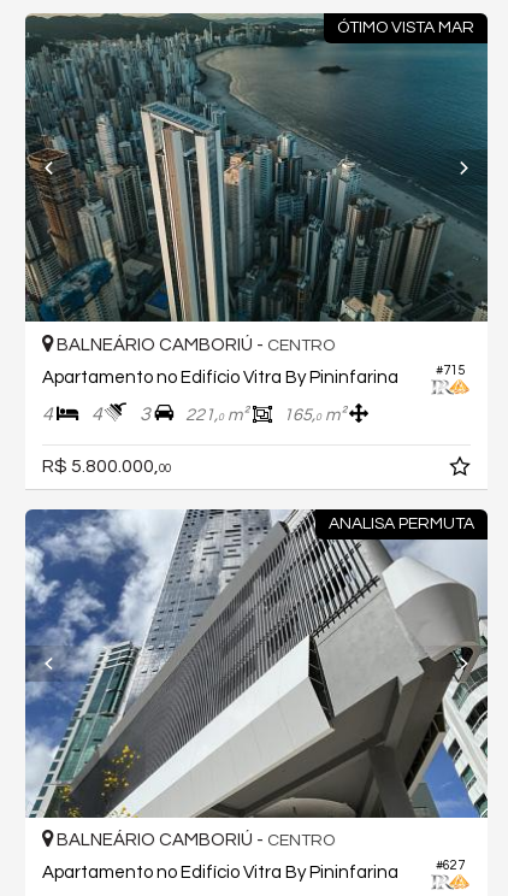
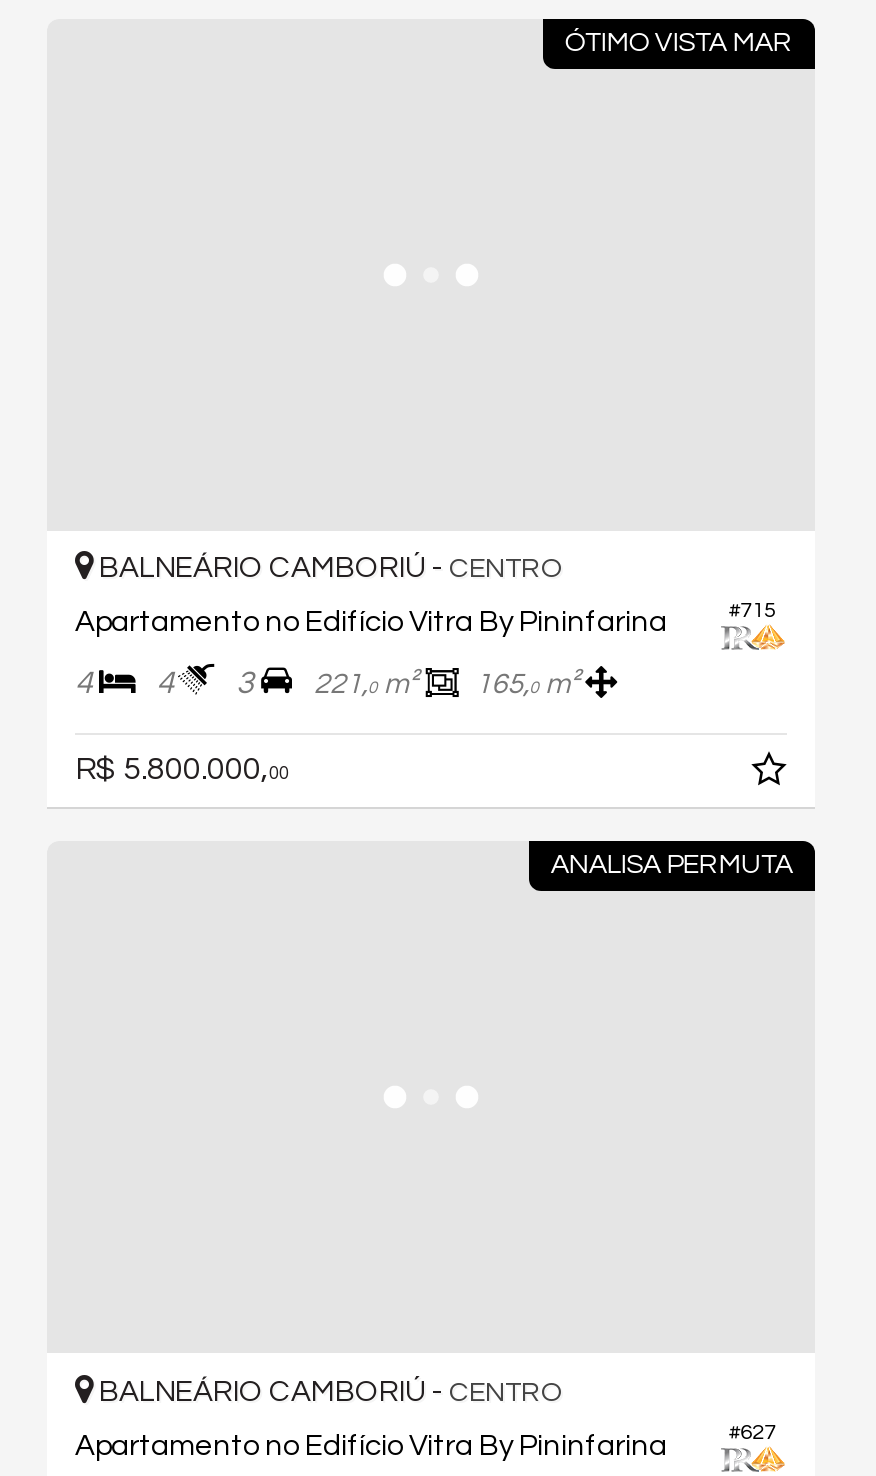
- [image]

- [image]
